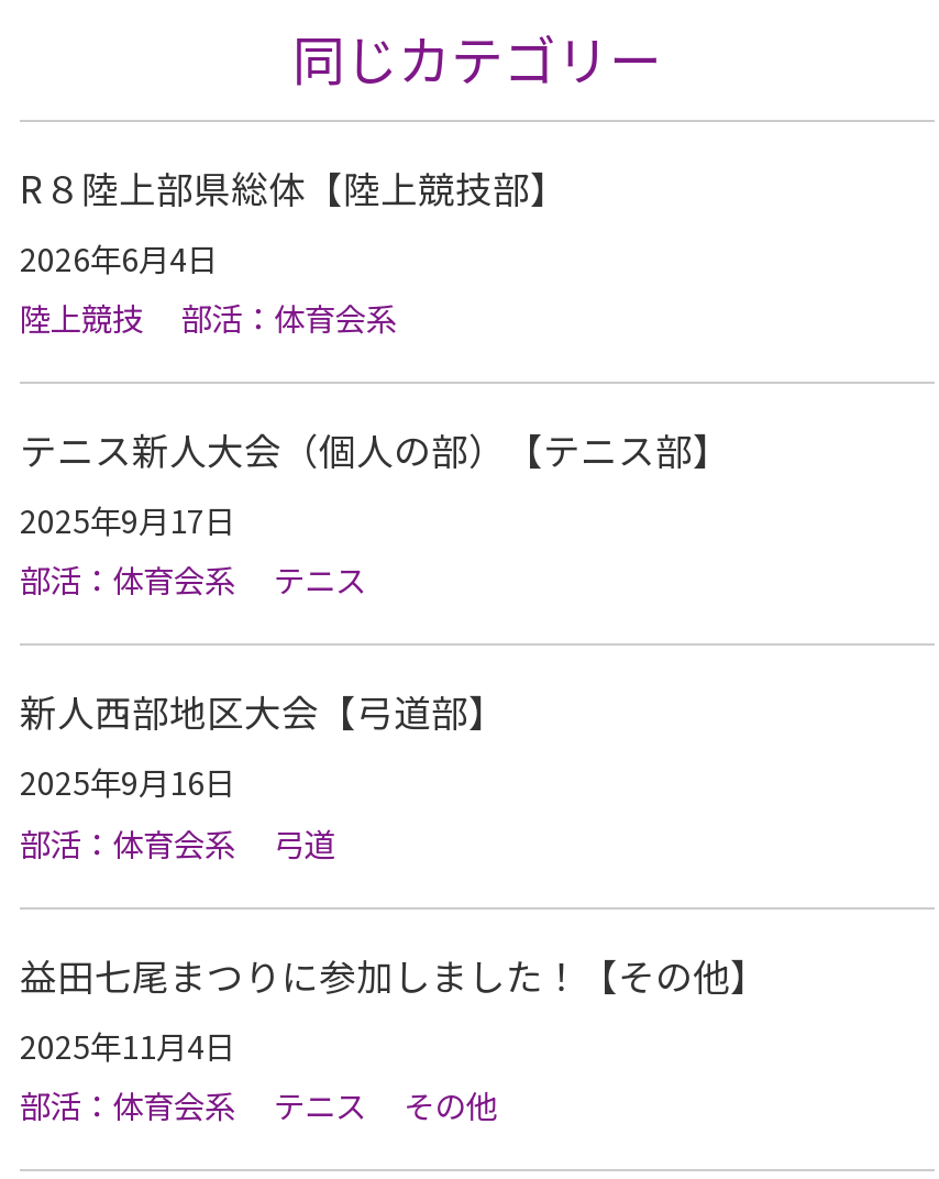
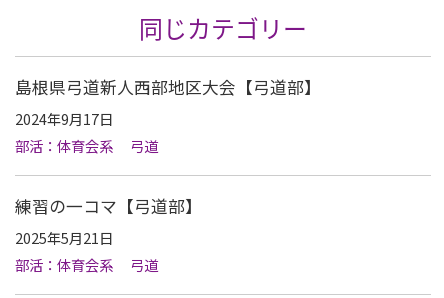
- R８陸上部県総体【陸上競技部】
- 2026年6月4日
- 陸上競技
- 部活：体育会系
- テニス新人大会（個人の部）【テニス部】
- 2025年9月17日
- 部活：体育会系
- テニス
- 新人西部地区大会【弓道部】
- 2025年9月16日
+ 島根県弓道新人西部地区大会【弓道部】
+ 2024年9月17日

- 益田七尾まつりに参加しました！【その他】
- 2025年11月4日
+ 練習の一コマ【弓道部】
+ 2025年5月21日

- テニス
- その他
+ 弓道
